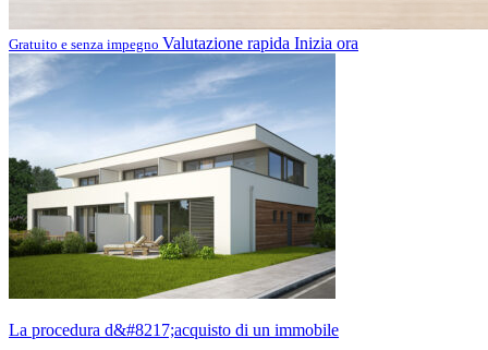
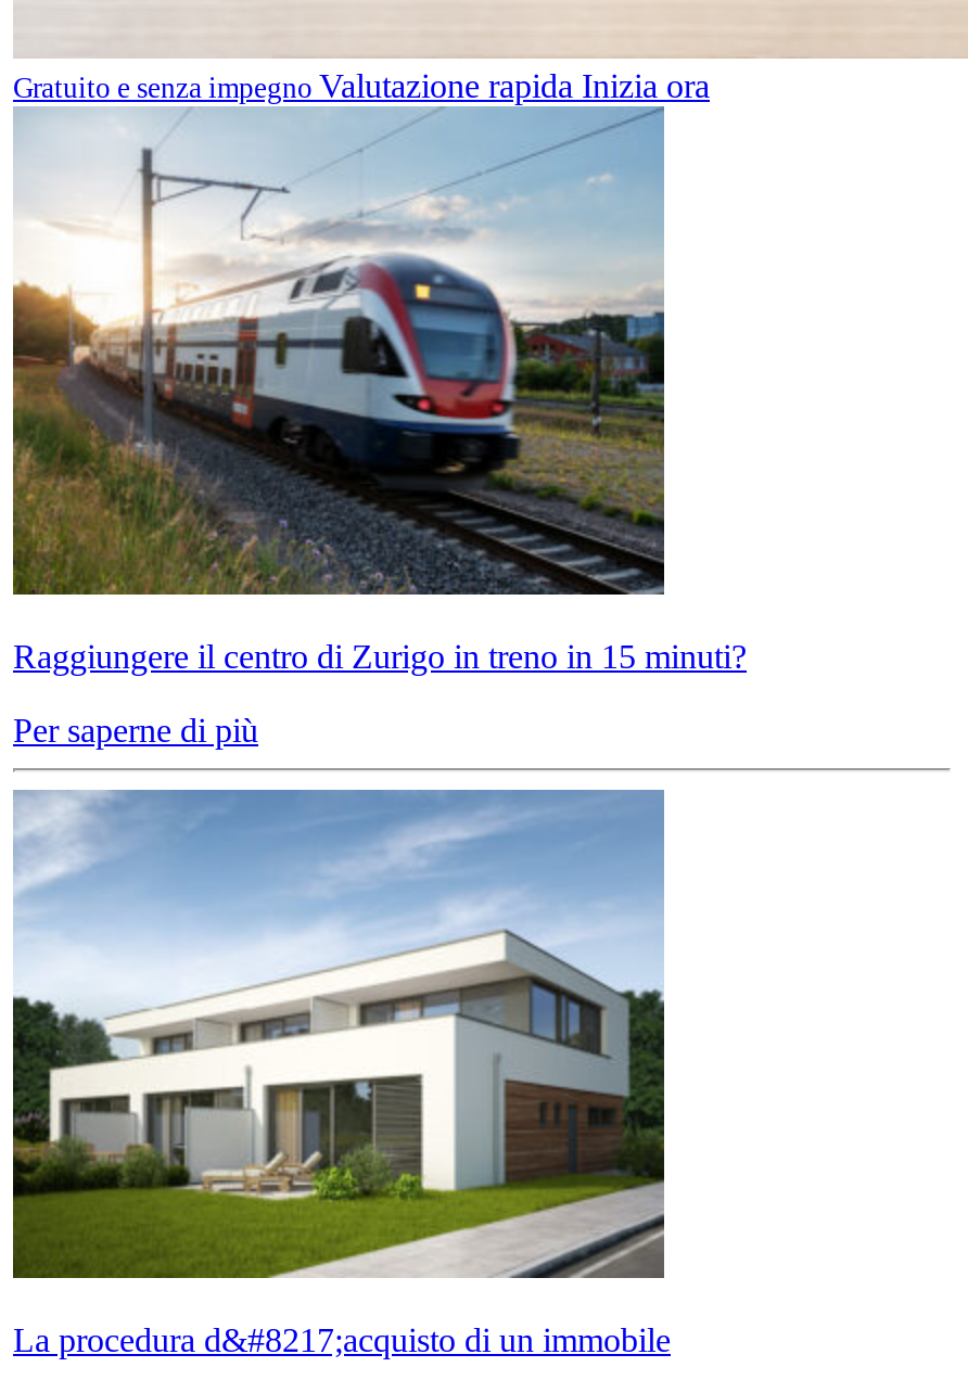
+ [image]
+ Raggiungere il centro di Zurigo in treno in 15 minuti?
+ Per saperne di più
